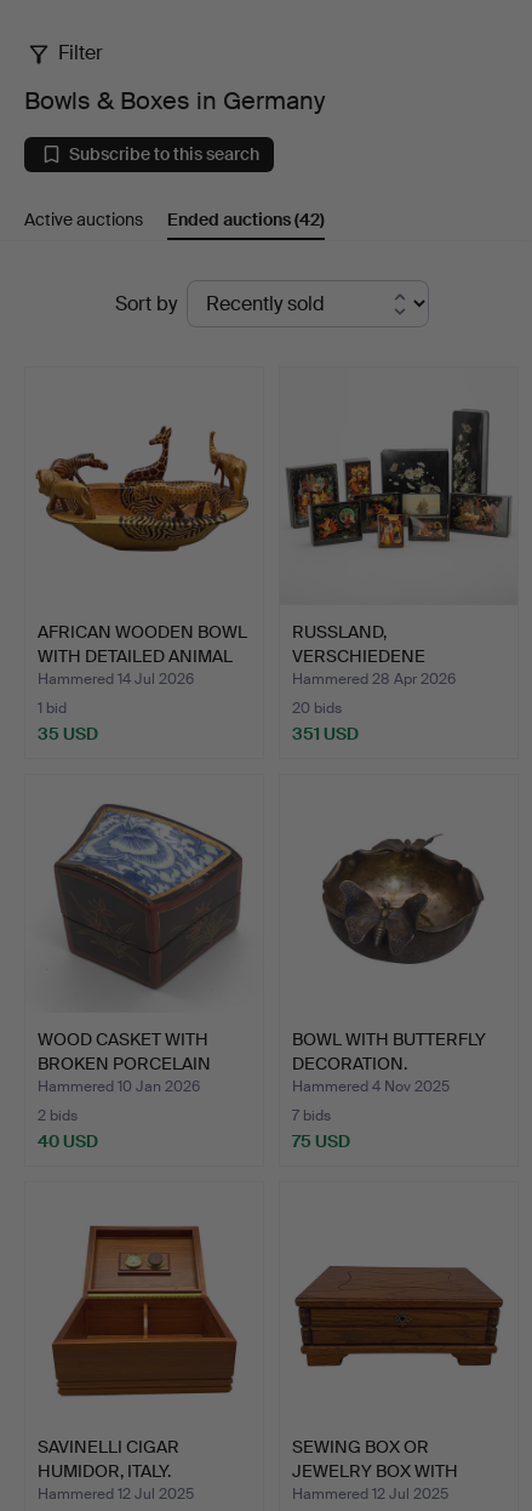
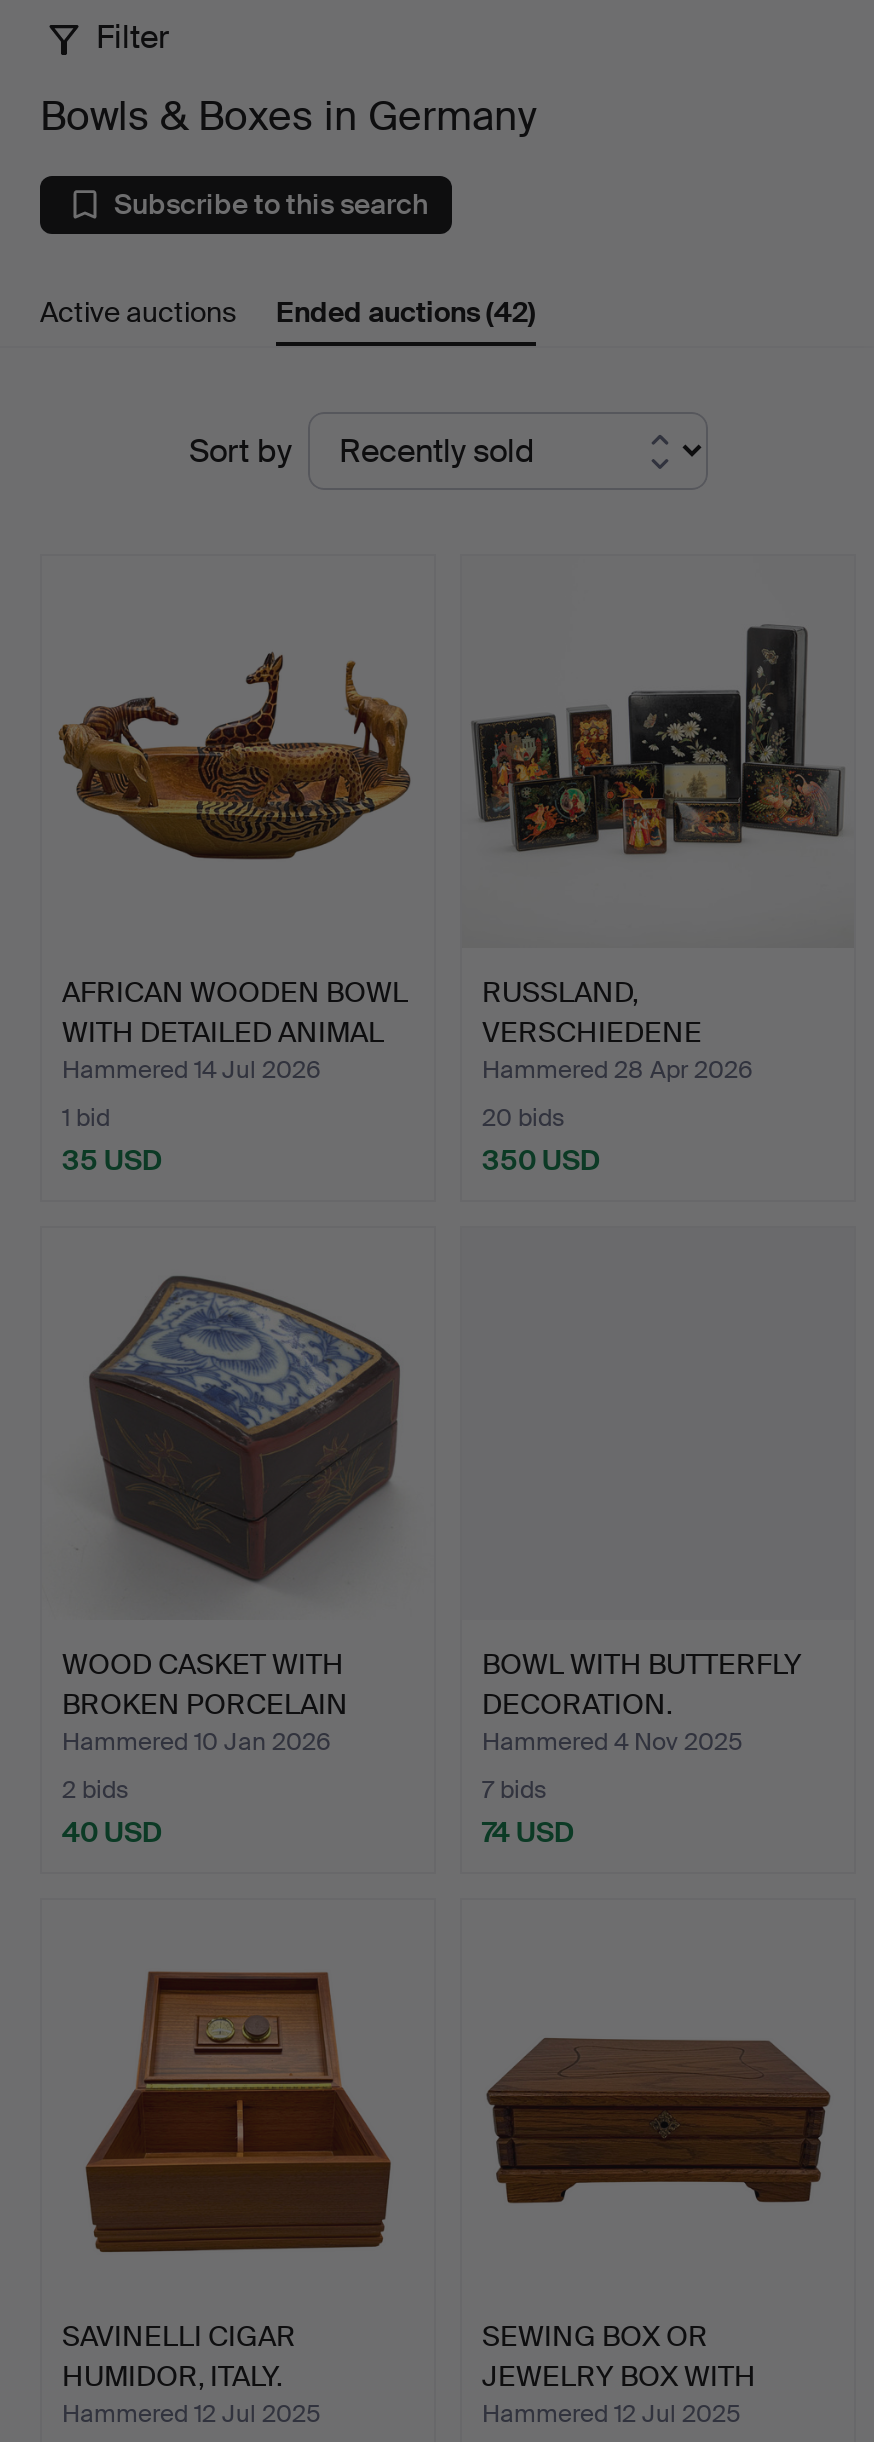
- 351 USD
+ 350 USD

- [image]

- 75 USD
+ 74 USD
